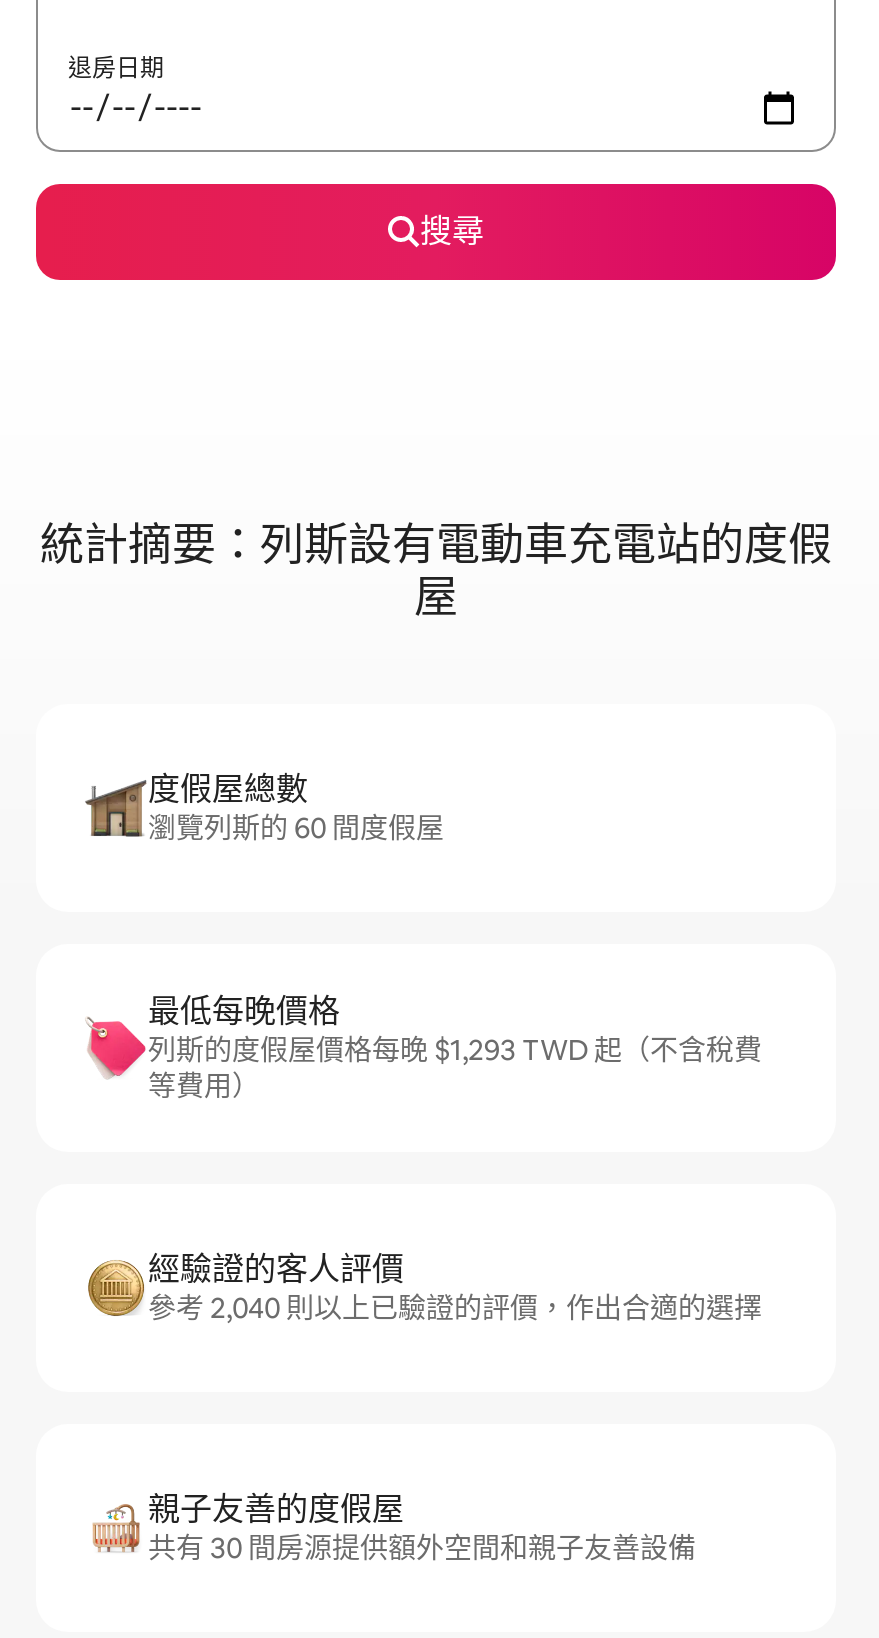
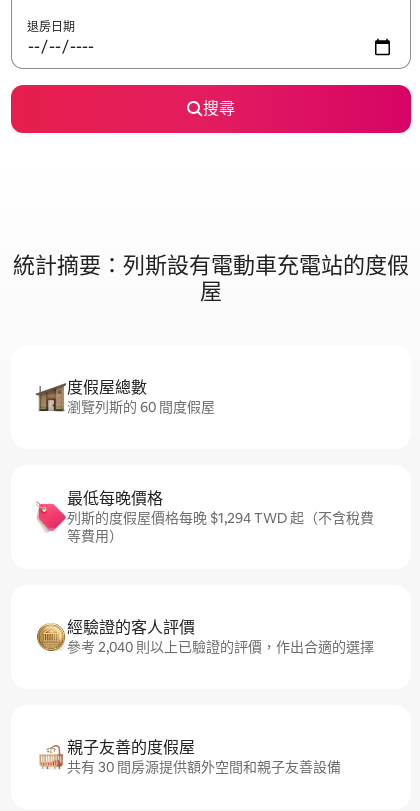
- 列斯的度假屋價格每晚 $1,293 TWD 起（不含稅費
+ 列斯的度假屋價格每晚 $1,294 TWD 起（不含稅費
